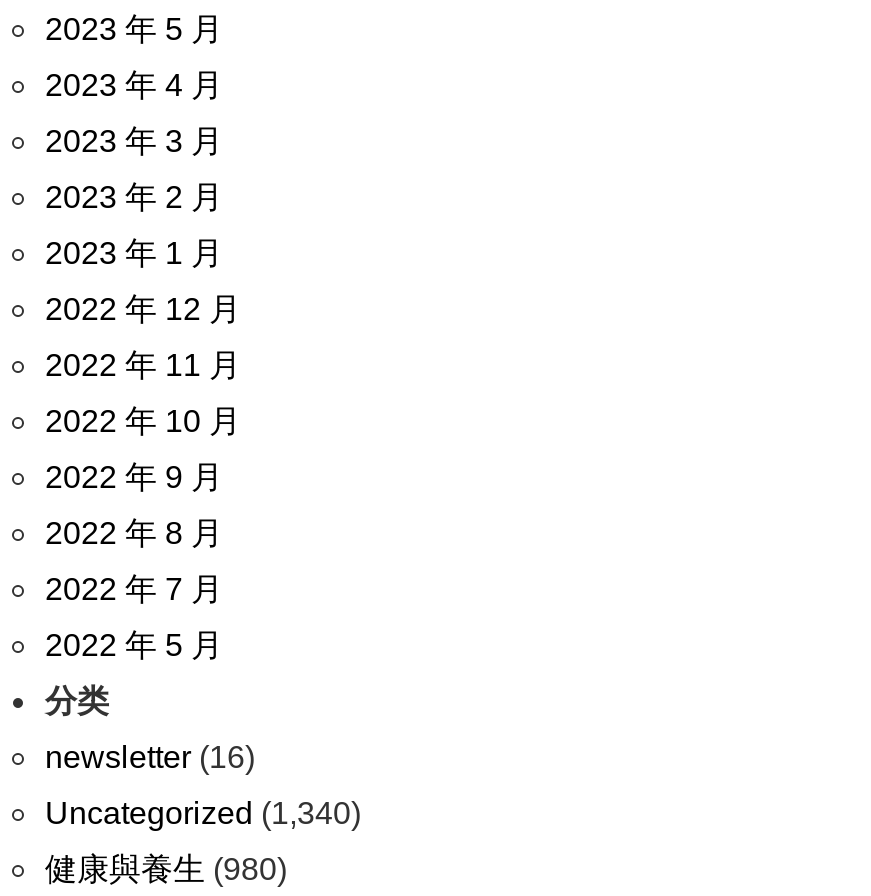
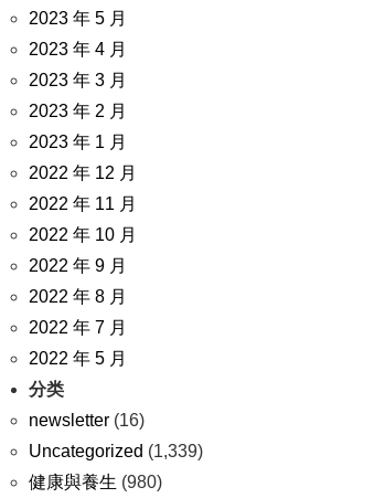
- Uncategorized (1,340)
+ Uncategorized (1,339)
